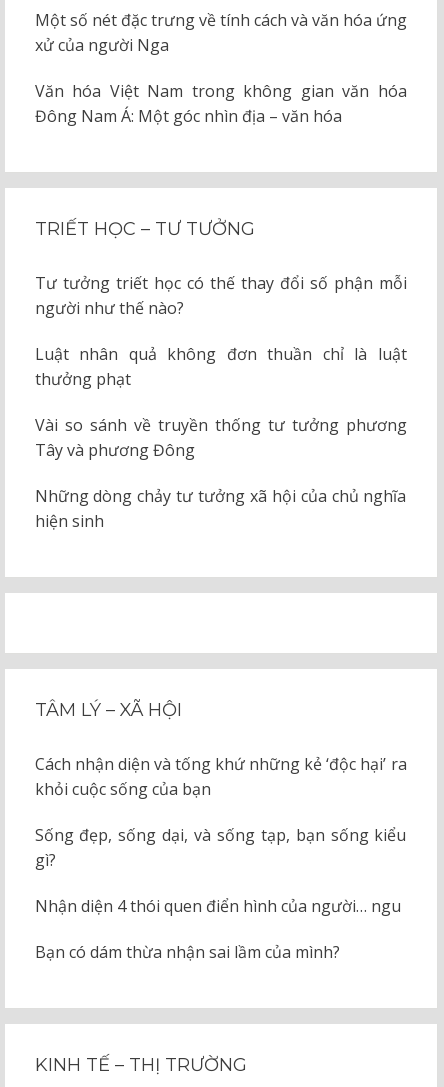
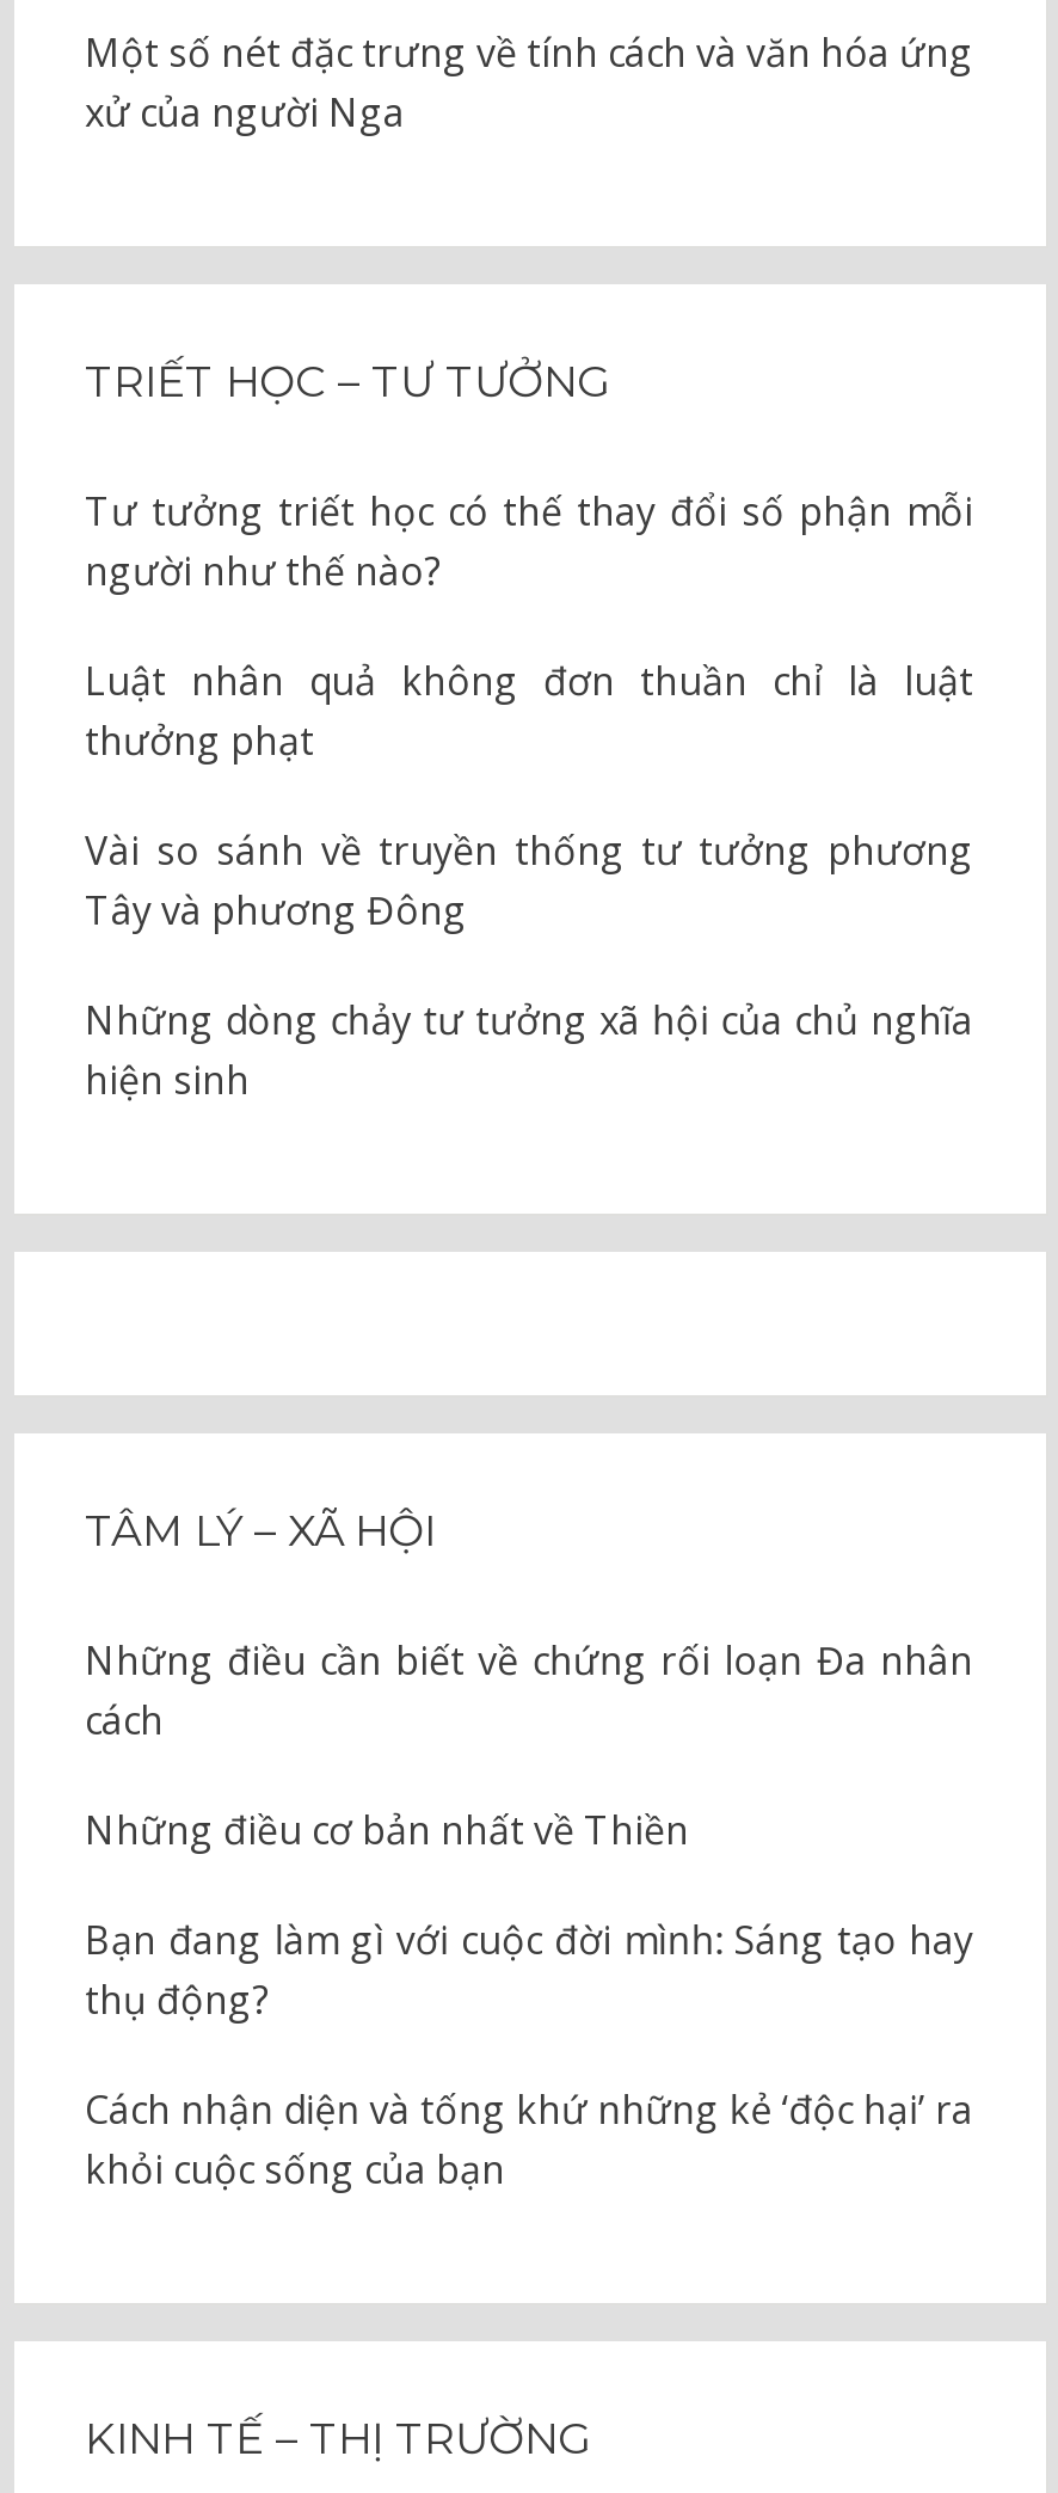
- Văn hóa Việt Nam trong không gian văn hóa
- Đông Nam Á: Một góc nhìn địa – văn hóa

moved up: TRIẾT HỌC – TƯ TƯỞNG | Tư tưởng triết học có thế thay đổi số phận mỗi | người như thế nào? | ... | hiện sinh | TÂM LÝ – XÃ HỘI

+ Những điều cần biết về chứng rối loạn Đa nhân
+ cách
+ Những điều cơ bản nhất về Thiền
+ Bạn đang làm gì với cuộc đời mình: Sáng tạo hay
+ thụ động?

moved down: Cách nhận diện và tống khứ những kẻ ‘độc hại’ ra | khỏi cuộc sống của bạn

- Sống đẹp, sống dại, và sống tạp, bạn sống kiểu
- gì?
- Nhận diện 4 thói quen điển hình của người… ngu
- Bạn có dám thừa nhận sai lầm của mình?
